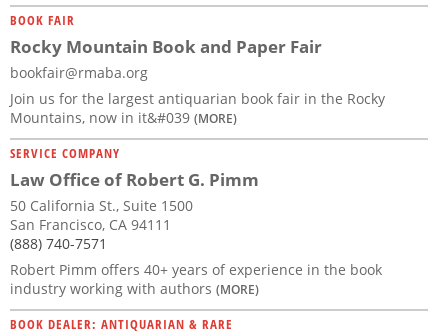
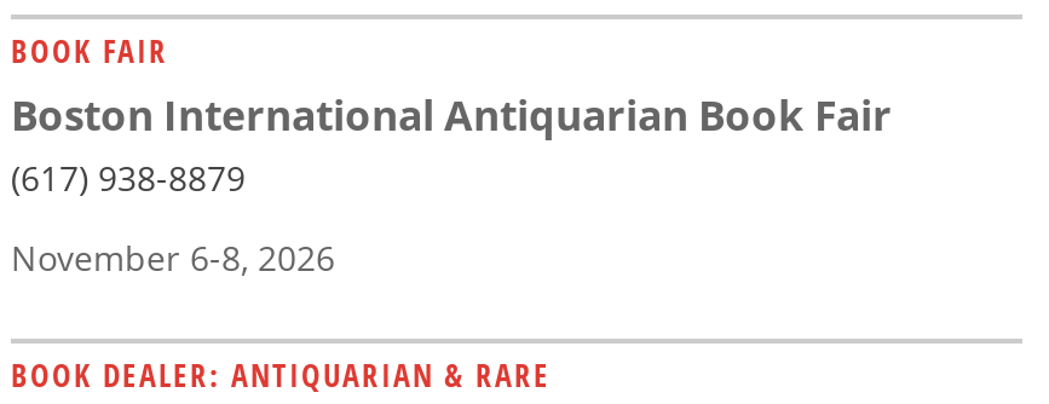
- Rocky Mountain Book and Paper Fair
- bookfair@rmaba.org
- Join us for the largest antiquarian book fair in the Rocky
- Mountains, now in it&#039(MORE)
+ Boston International Antiquarian Book Fair
+ (617) 938-8879

- SERVICE COMPANY
- Law Office of Robert G. Pimm
- 50 California St., Suite 1500
- San Francisco, CA 94111
- (888) 740-7571
- Robert Pimm offers 40+ years of experience in the book
- industry working with authors (MORE)
+ November 6-8, 2026
